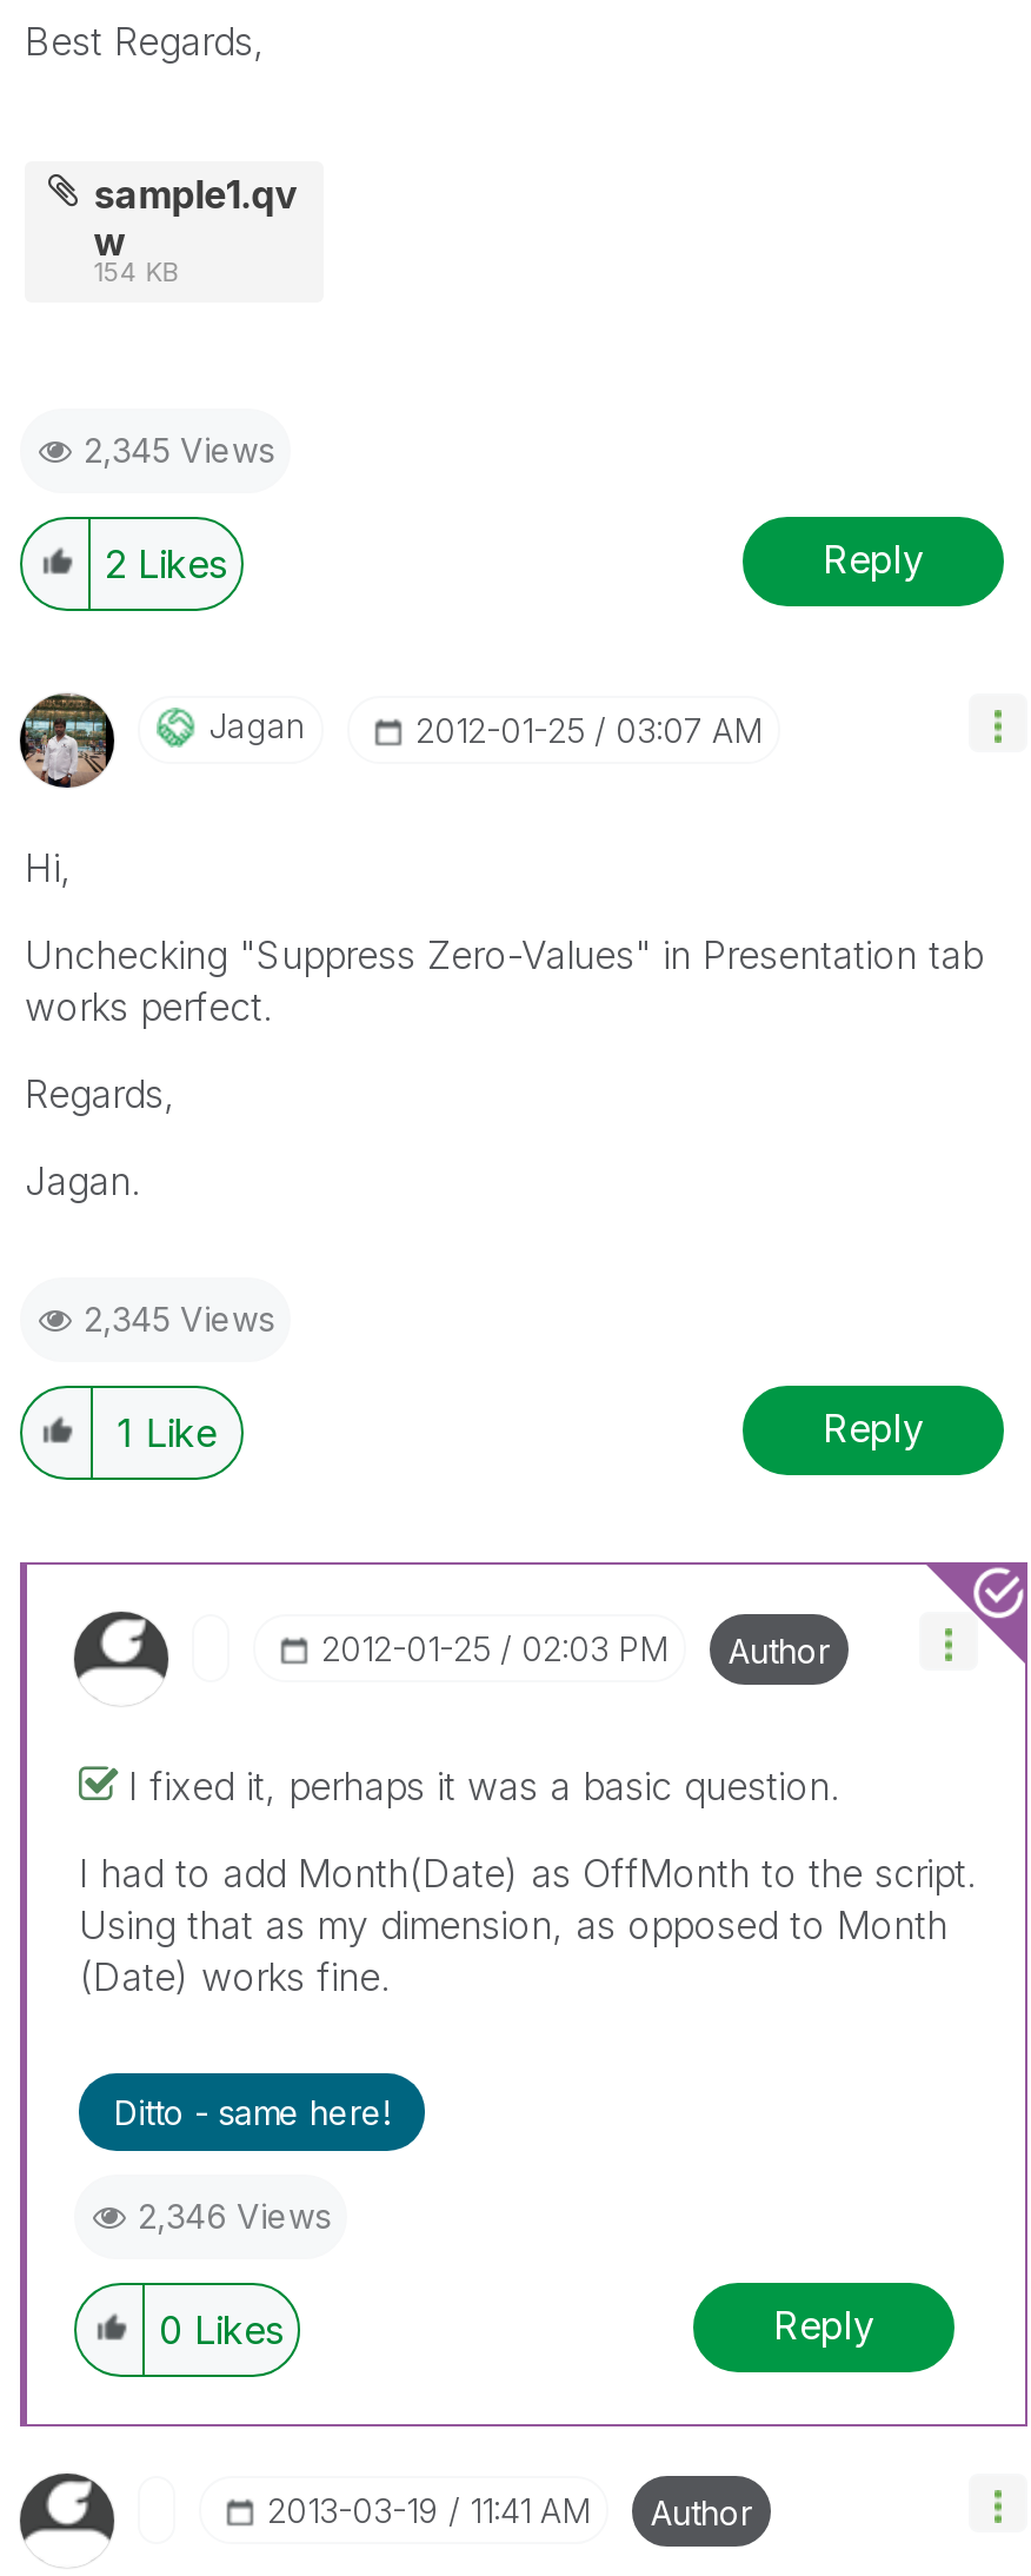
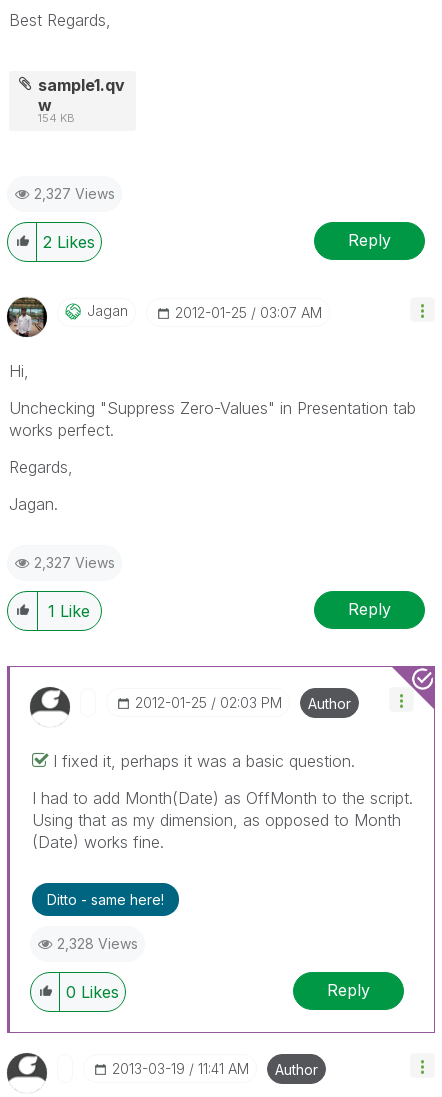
- 2,345 Views
+ 2,327 Views

- 2,345 Views
+ 2,327 Views

- 2,346 Views
+ 2,328 Views
